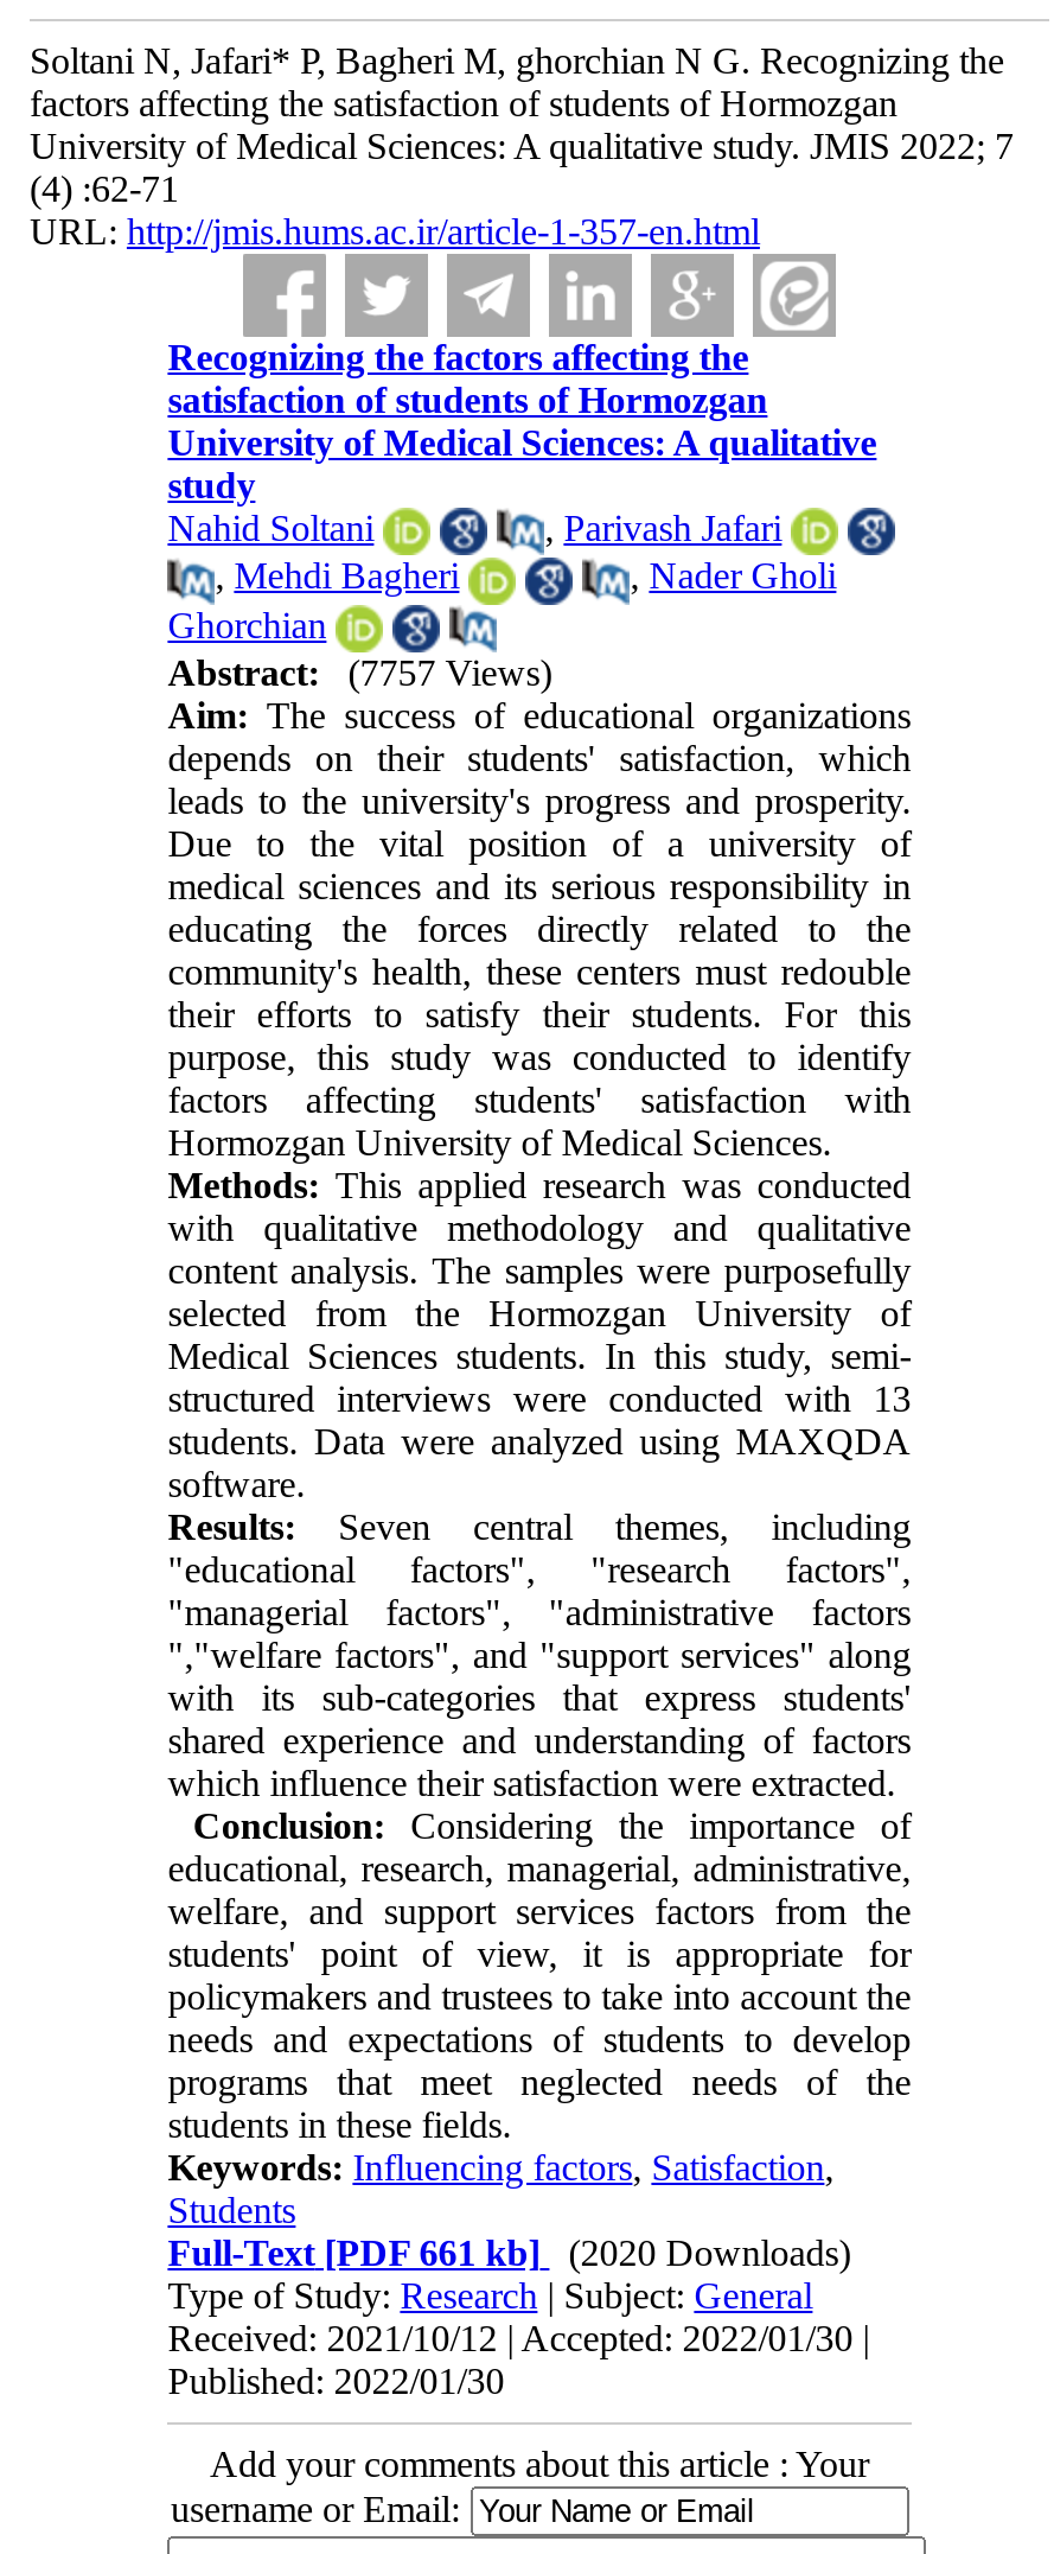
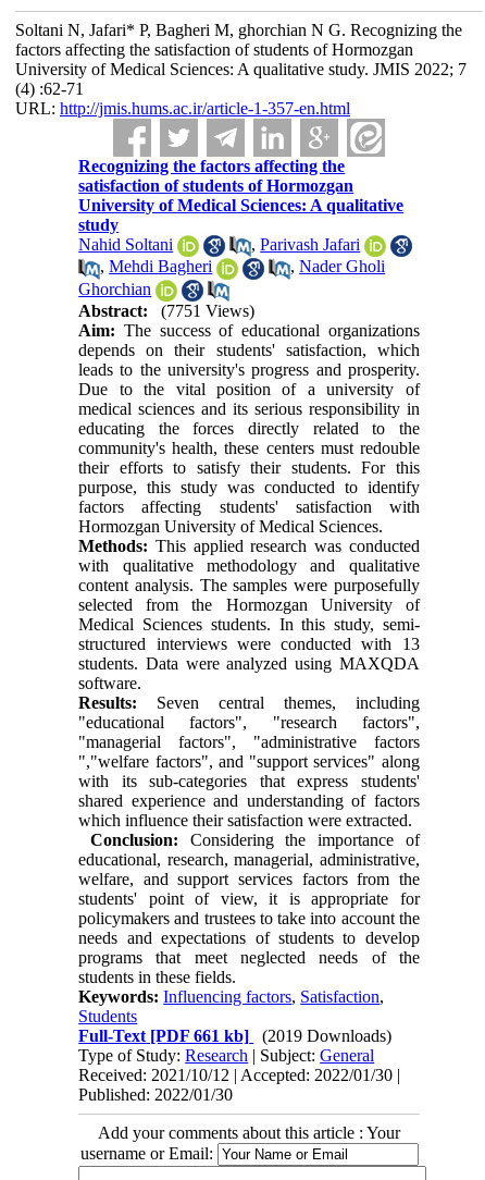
- Abstract: (7757 Views)
+ Abstract: (7751 Views)

- Full-Text [PDF 661 kb] (2020 Downloads)
+ Full-Text [PDF 661 kb] (2019 Downloads)
